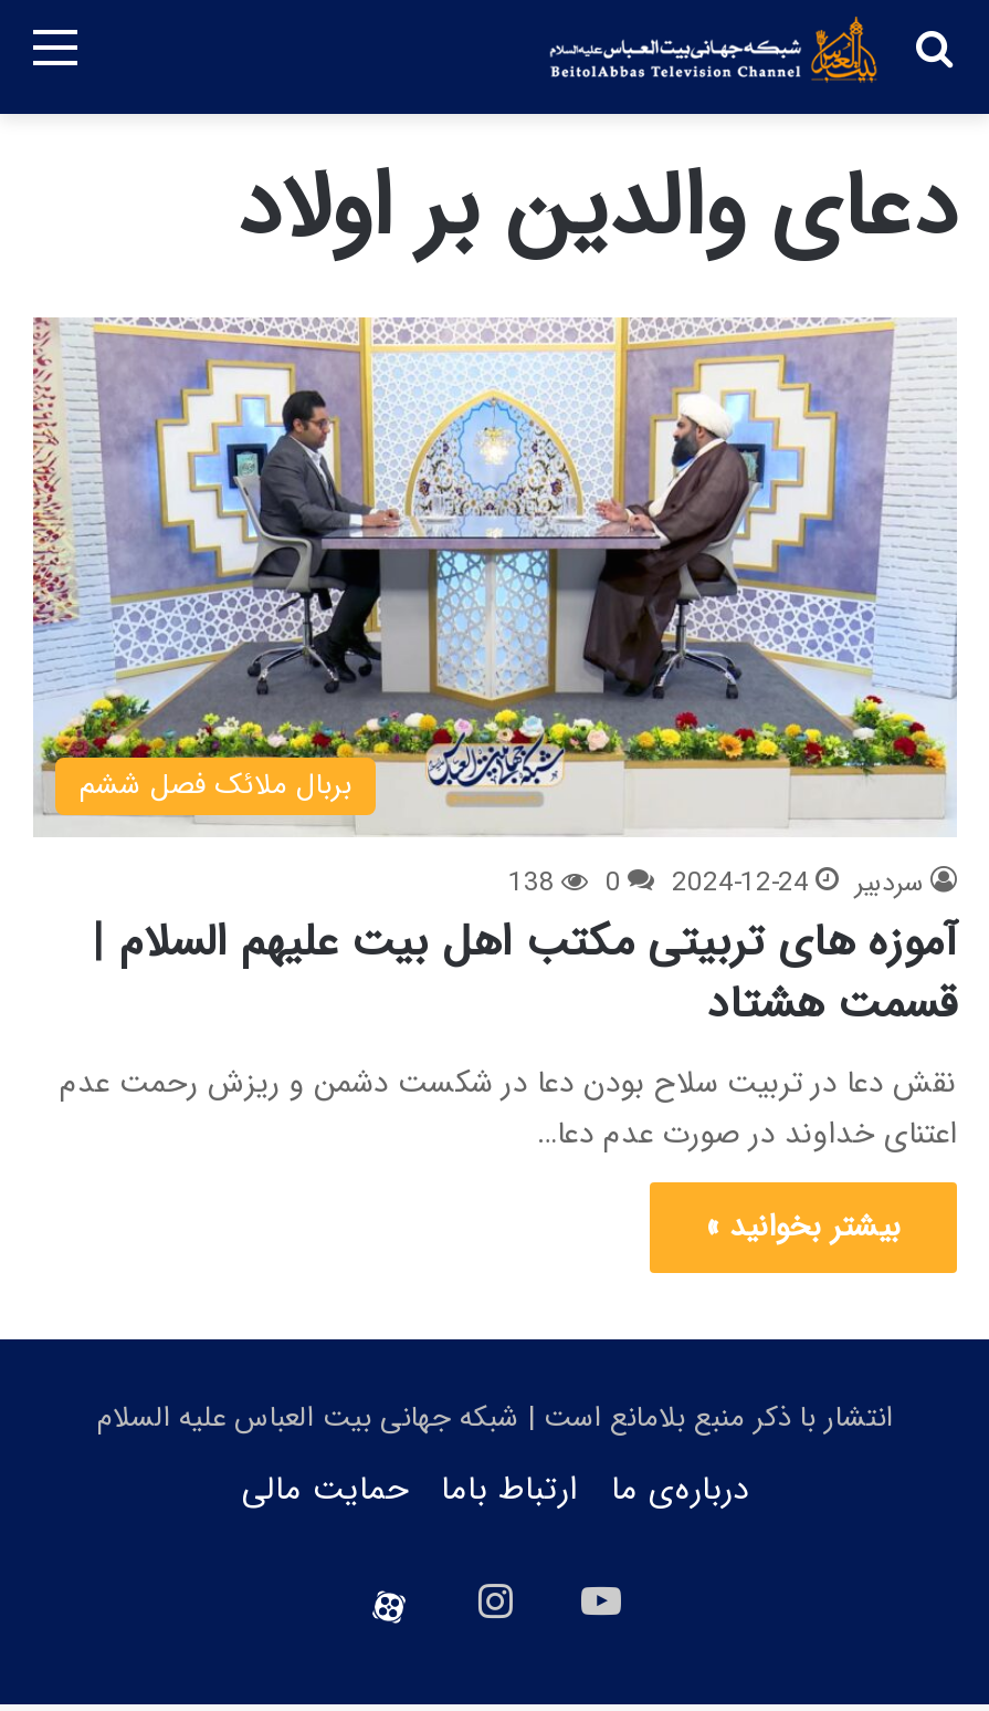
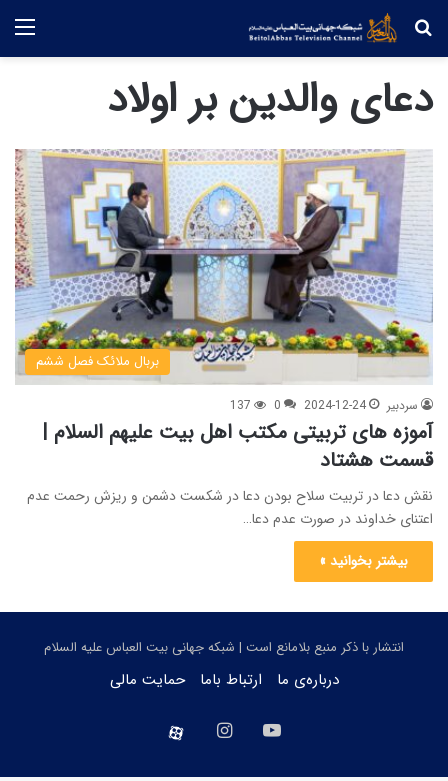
- سردبیر 2024-12-24 0 138
+ سردبیر 2024-12-24 0 137
